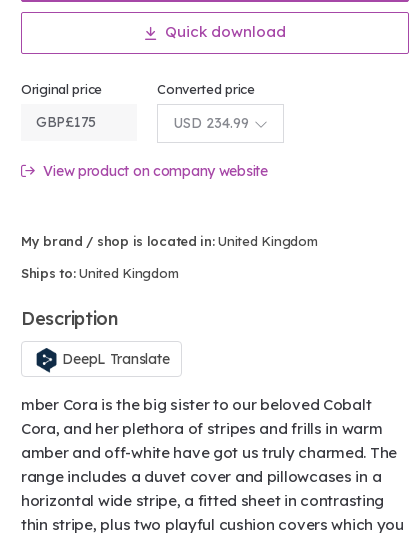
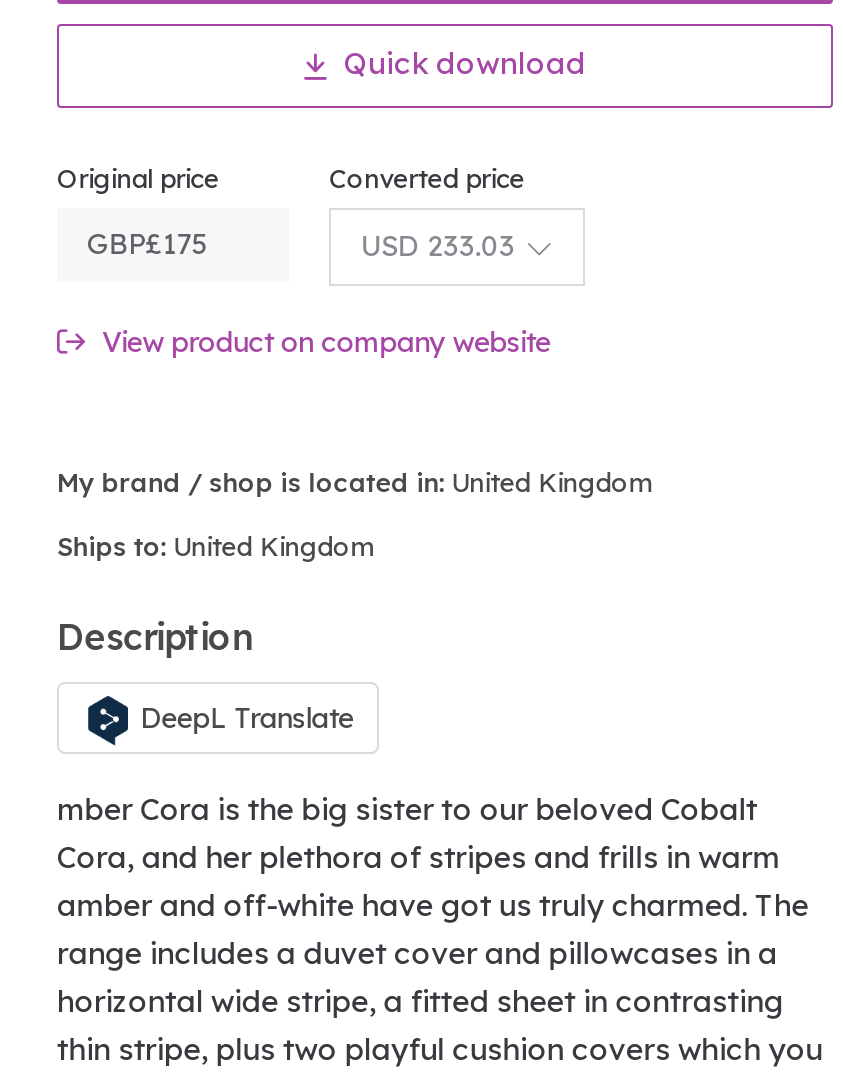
- USD 234.99
+ USD 233.03
